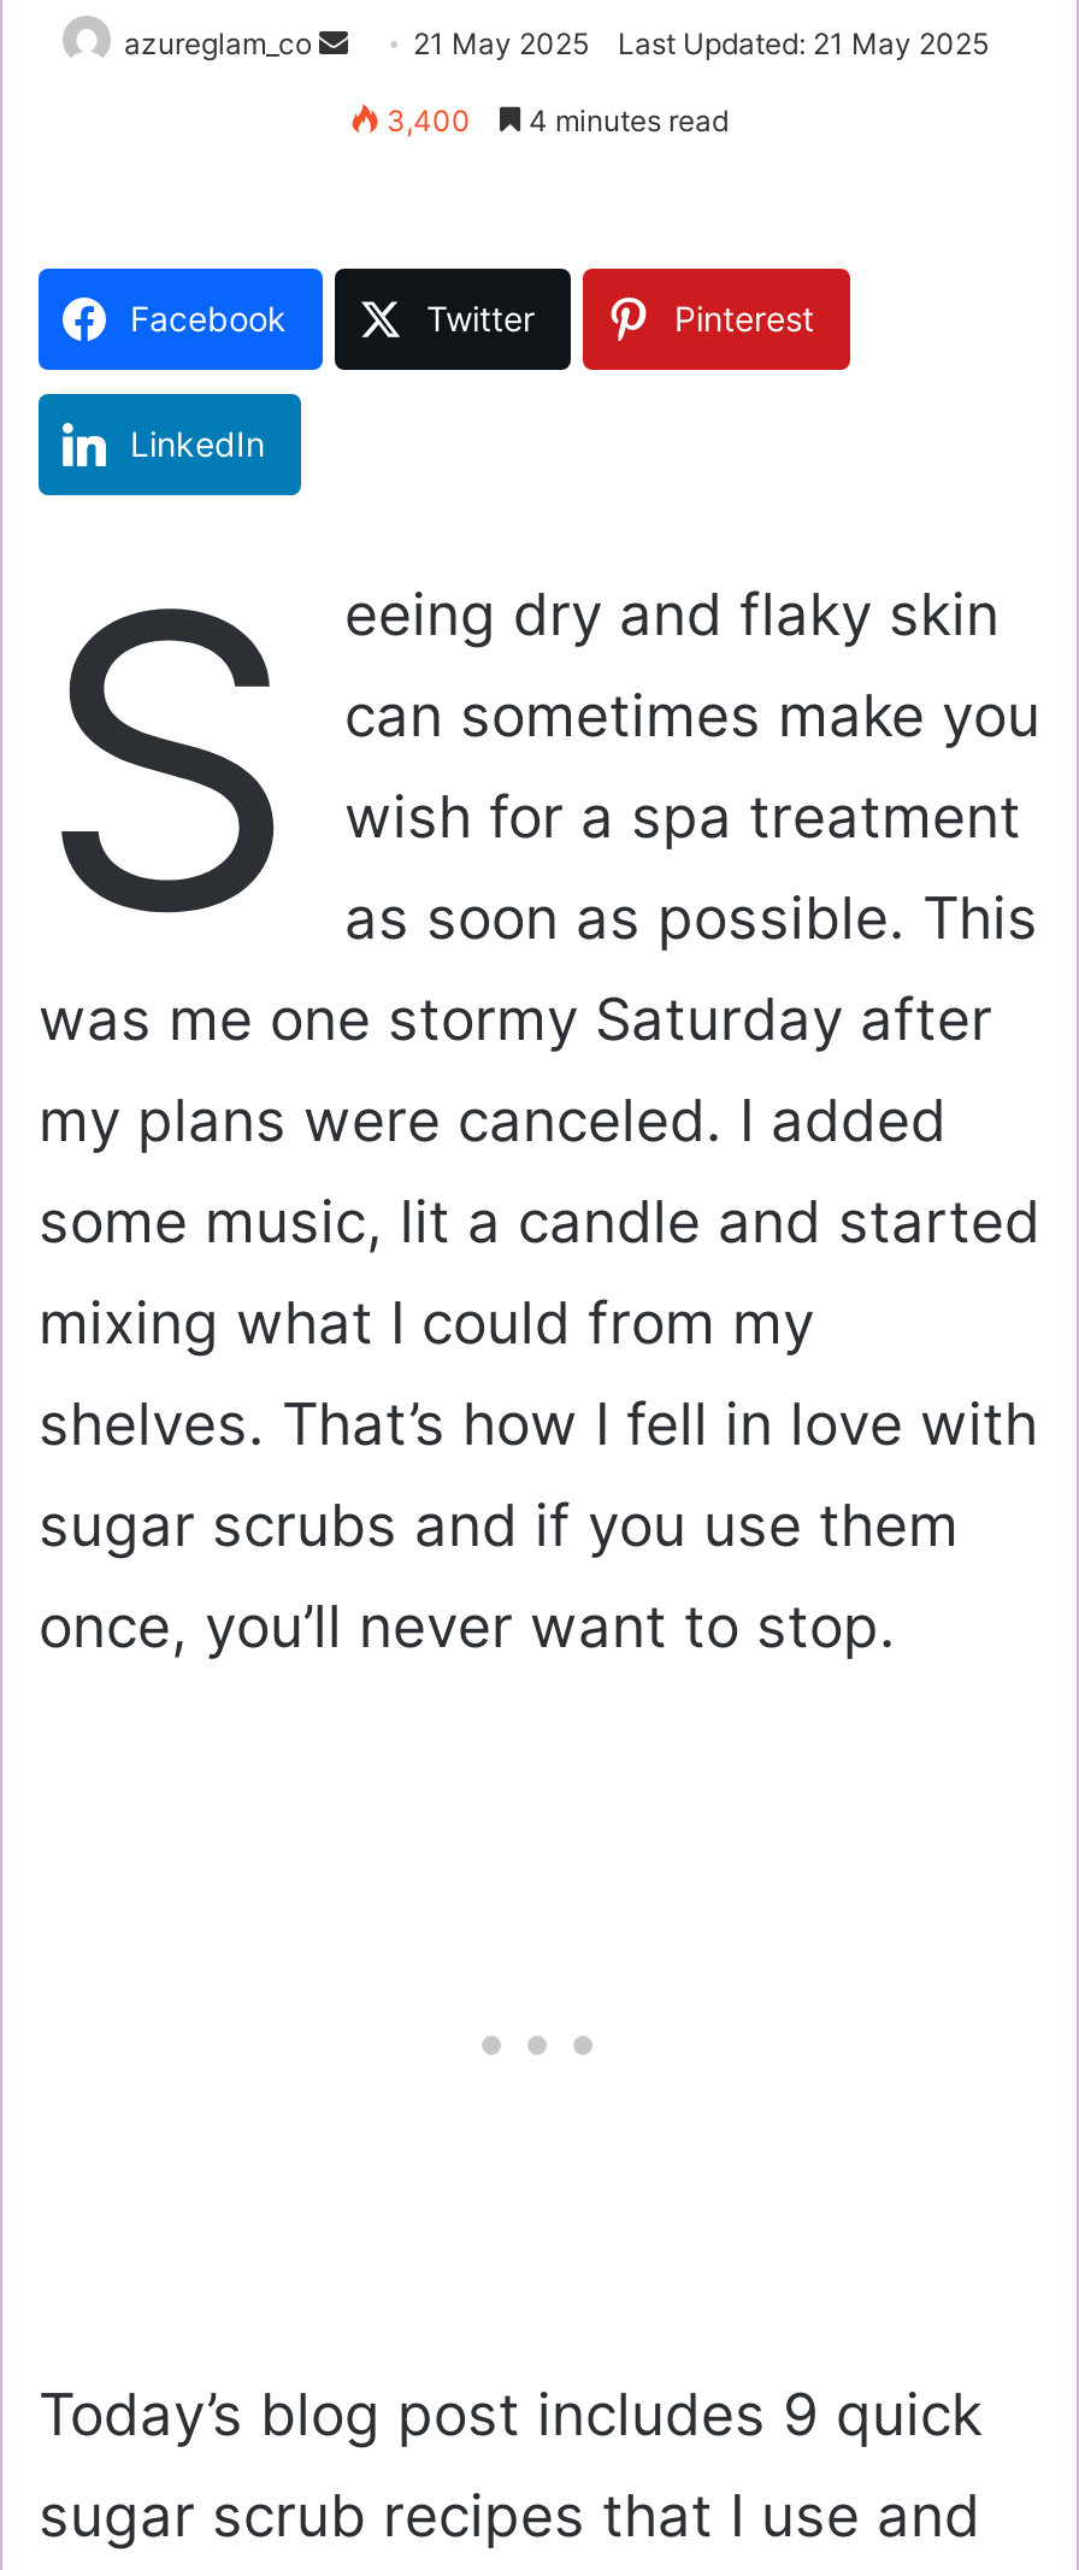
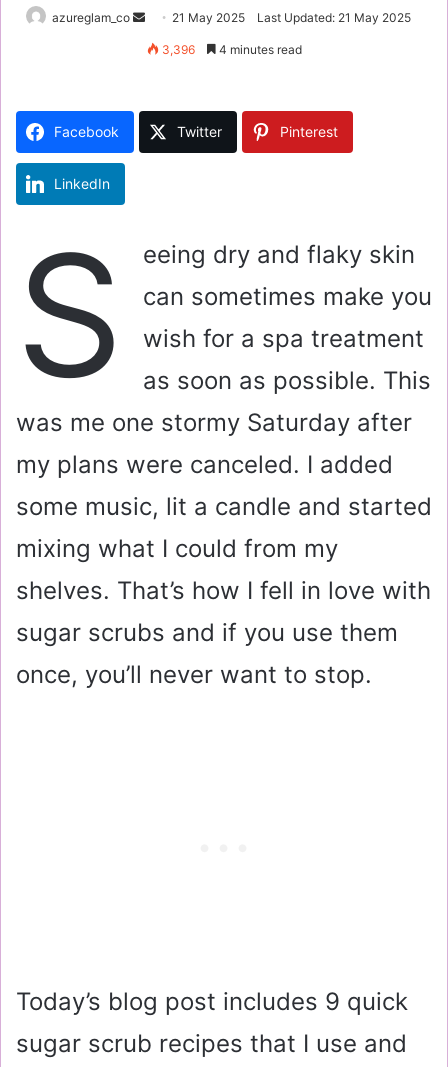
- 3,400 4 minutes read
+ 3,396 4 minutes read
